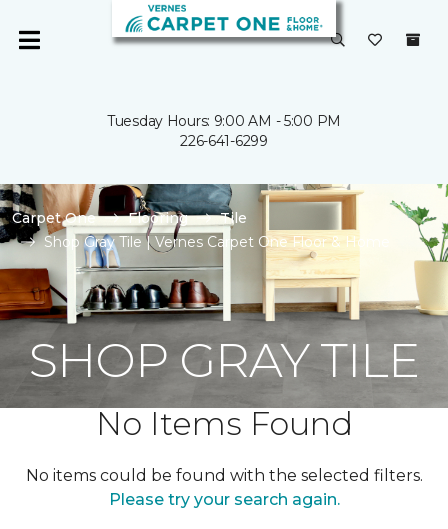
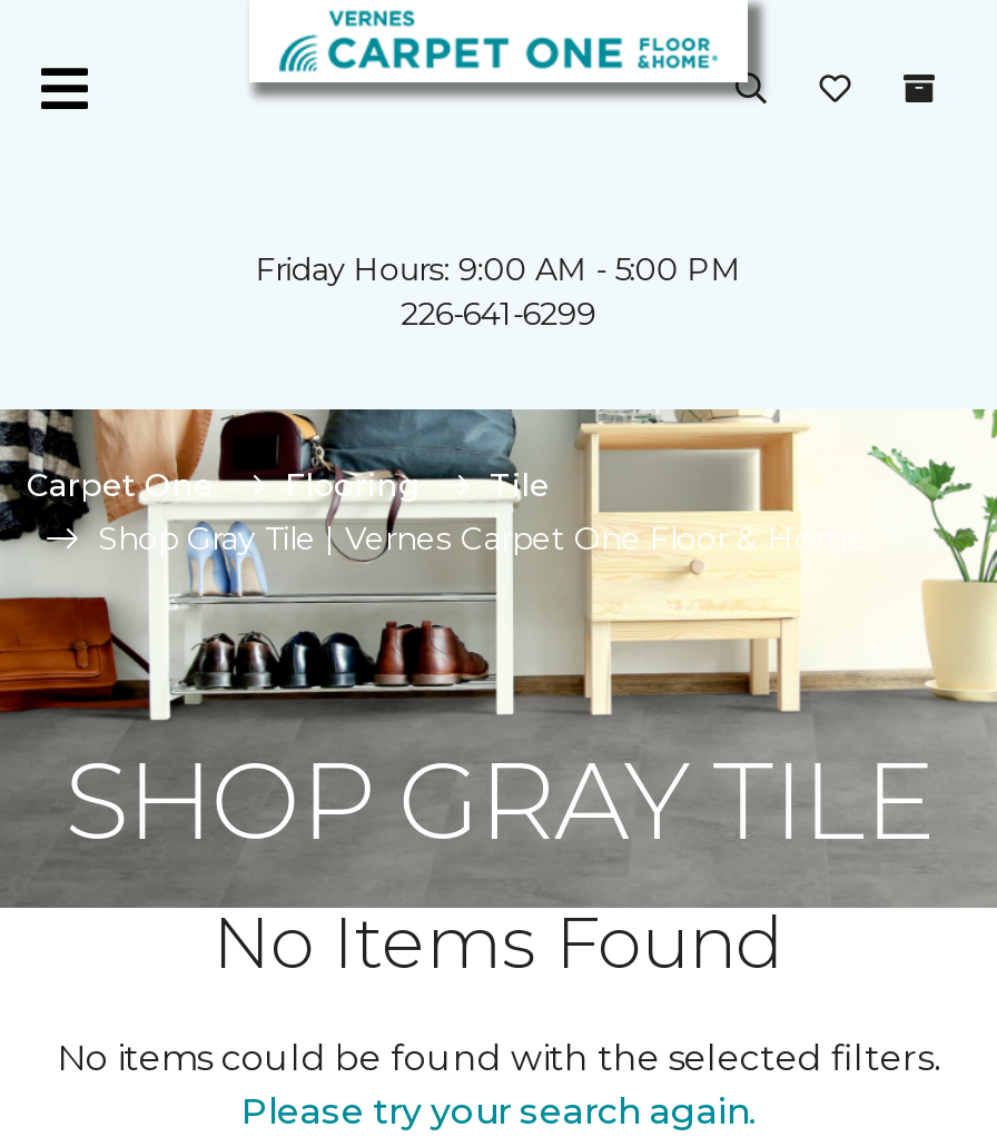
- Tuesday Hours: 9:00 AM - 5:00 PM
+ Friday Hours: 9:00 AM - 5:00 PM
